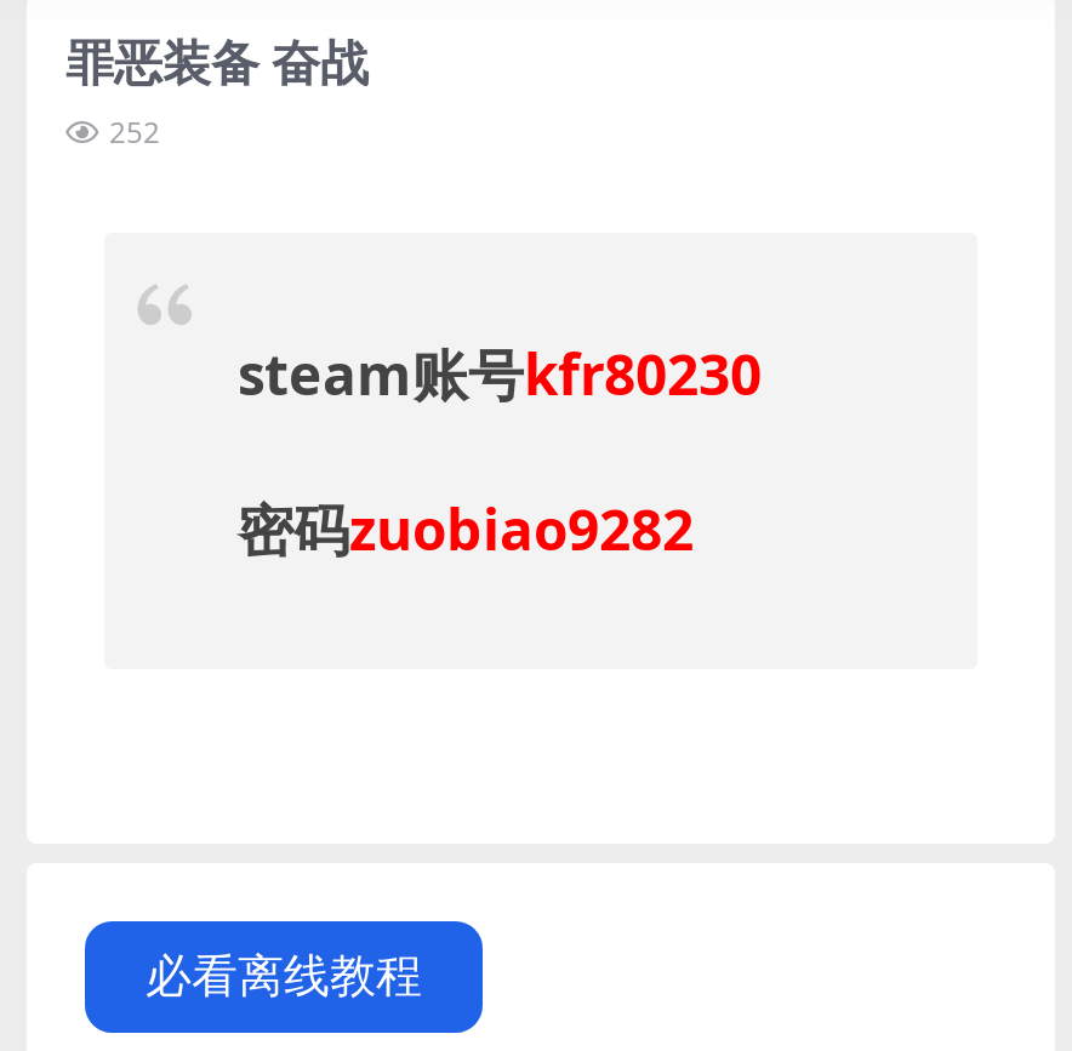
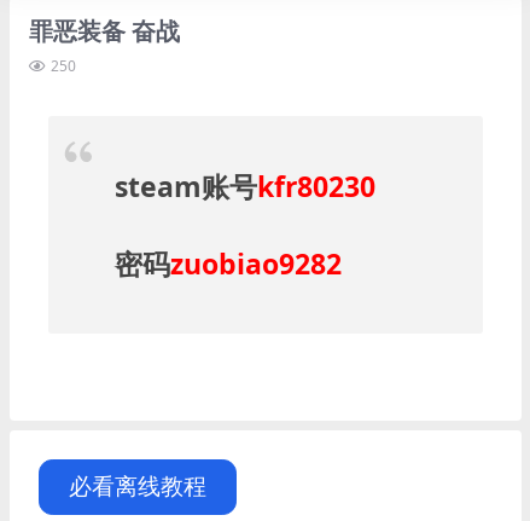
- 252
+ 250
